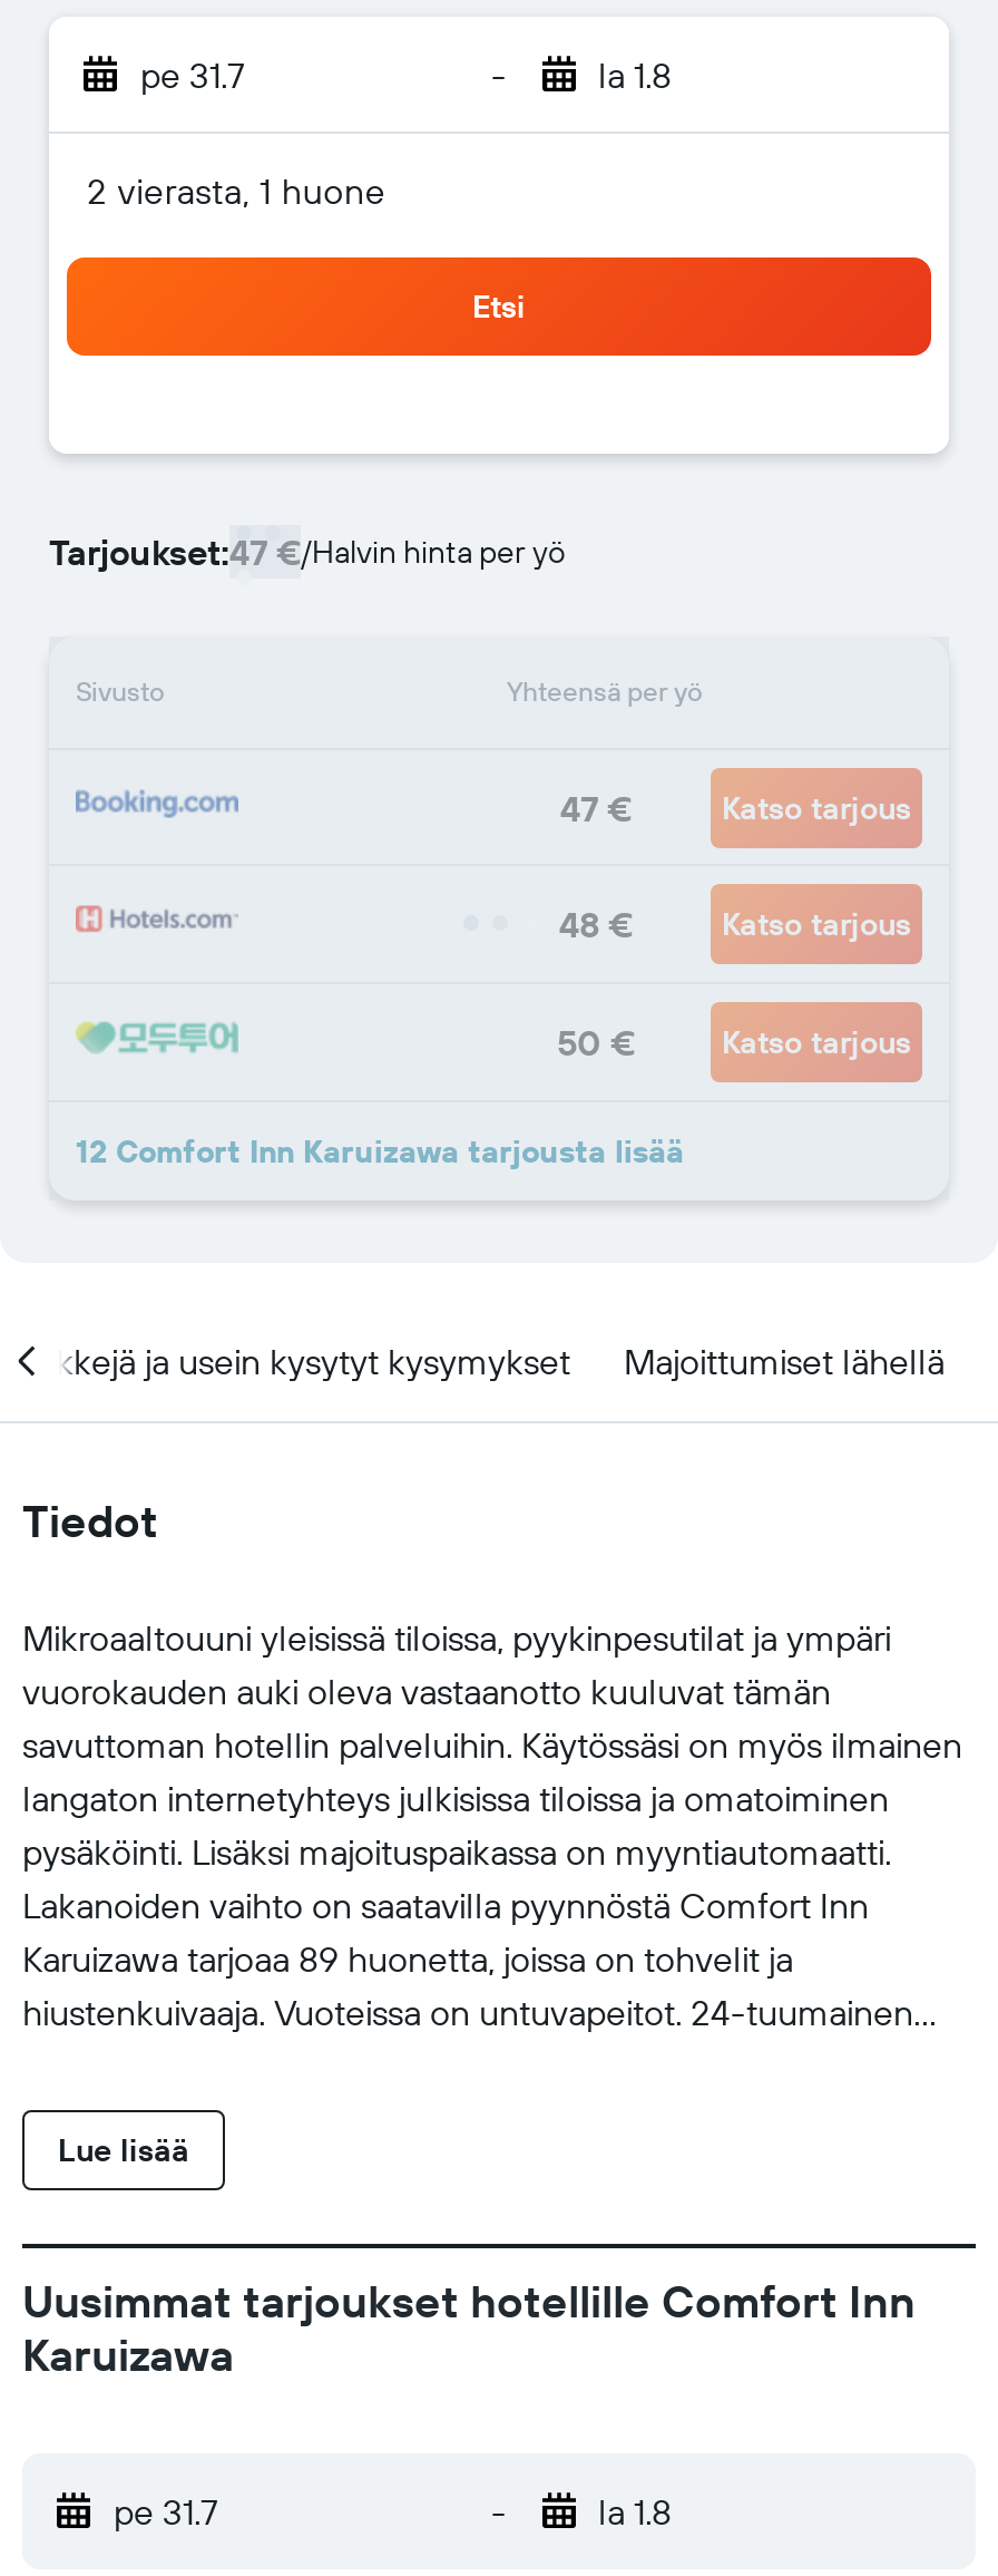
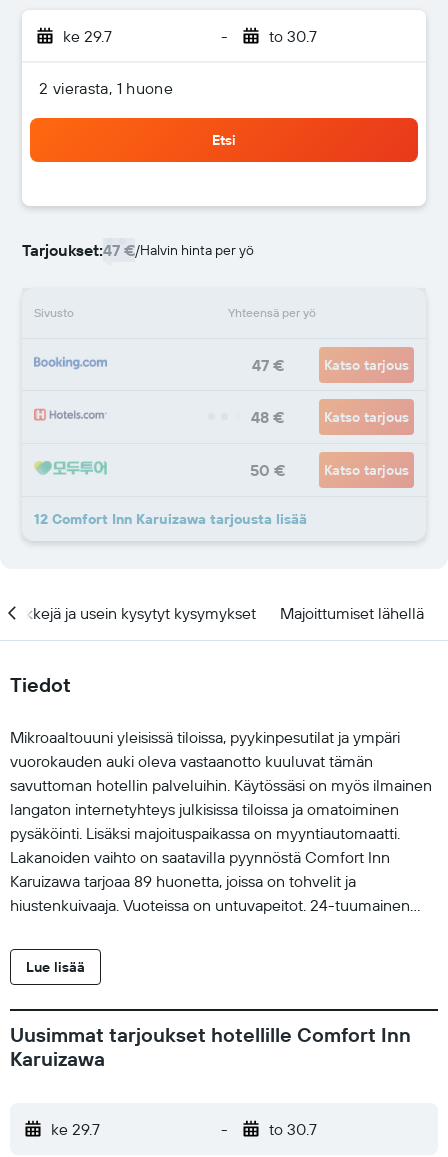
- pe 31.7
+ ke 29.7

- la 1.8
+ to 30.7

- pe 31.7
+ ke 29.7

- la 1.8
+ to 30.7
